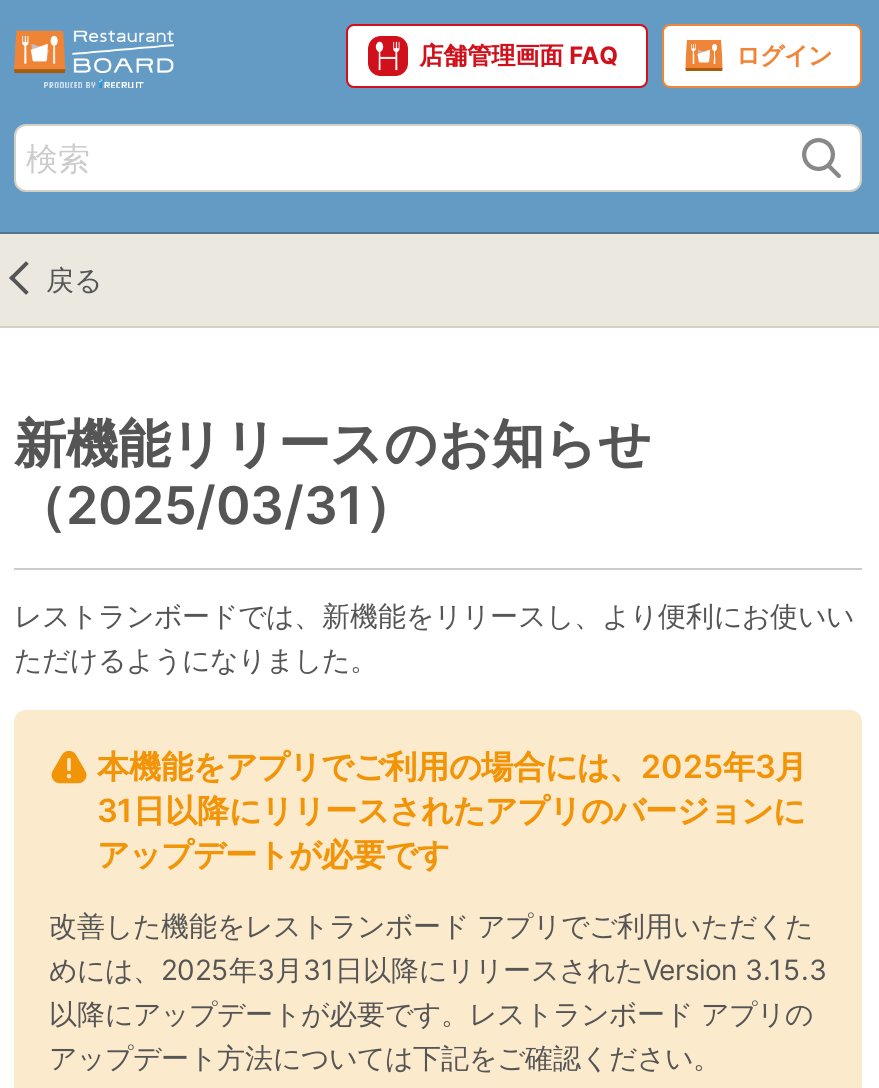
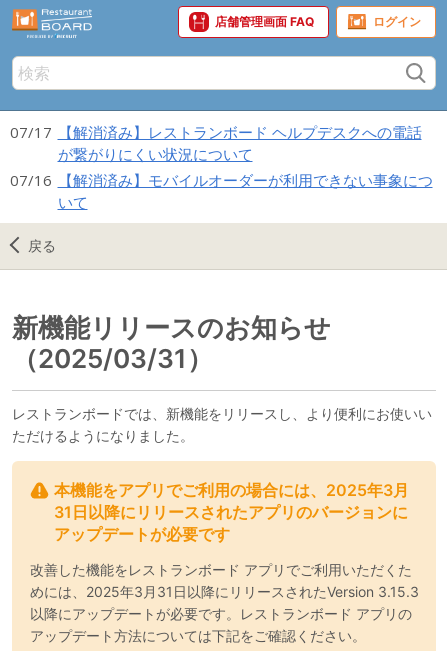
+ 07/17 【解消済み】レストランボード ヘルプデスクへの電話
+ が繋がりにくい状況について
+ 07/16 【解消済み】モバイルオーダーが利用できない事象につ
+ いて
